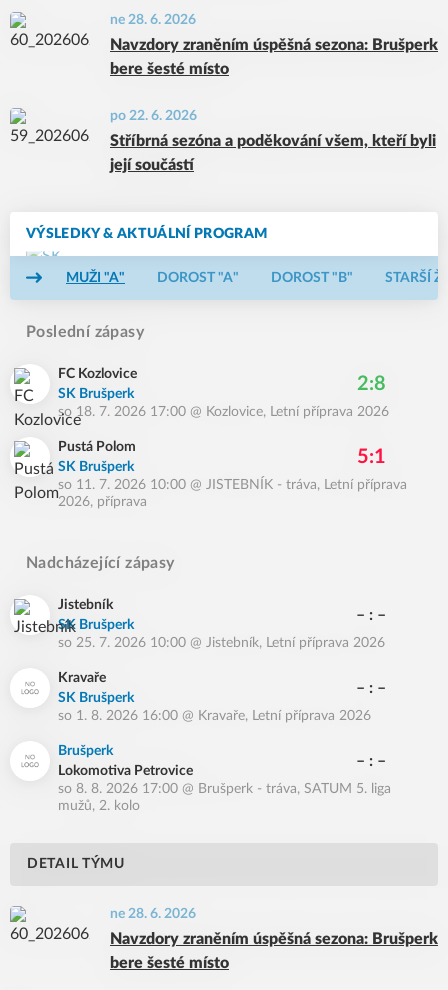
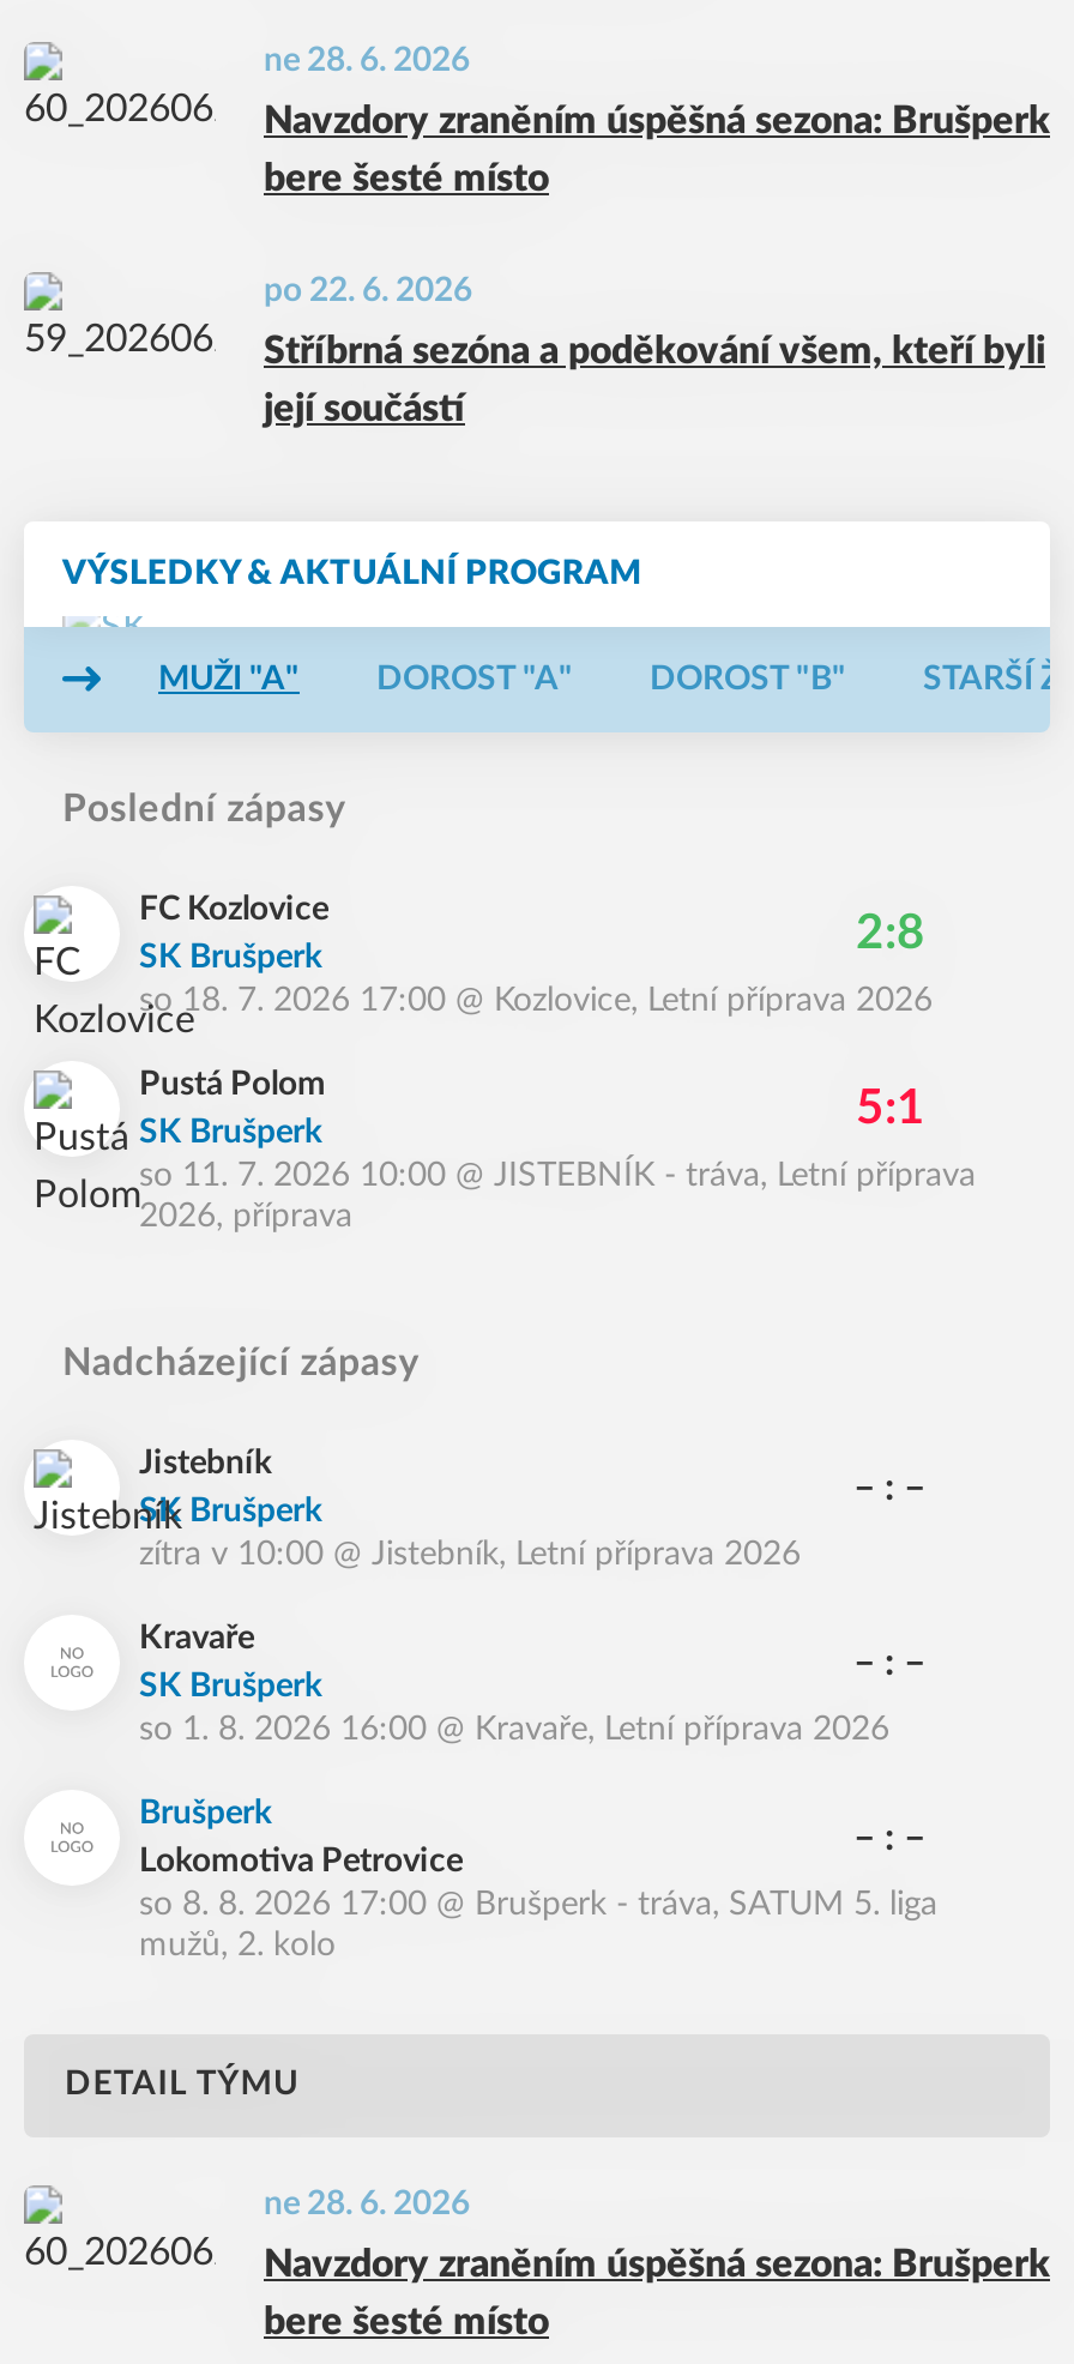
- so 25. 7. 2026 10:00 @ Jistebník, Letní příprava 2026
+ zítra v 10:00 @ Jistebník, Letní příprava 2026
